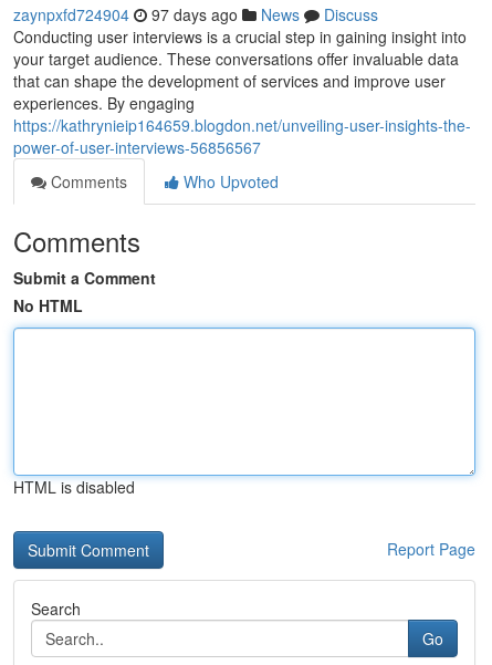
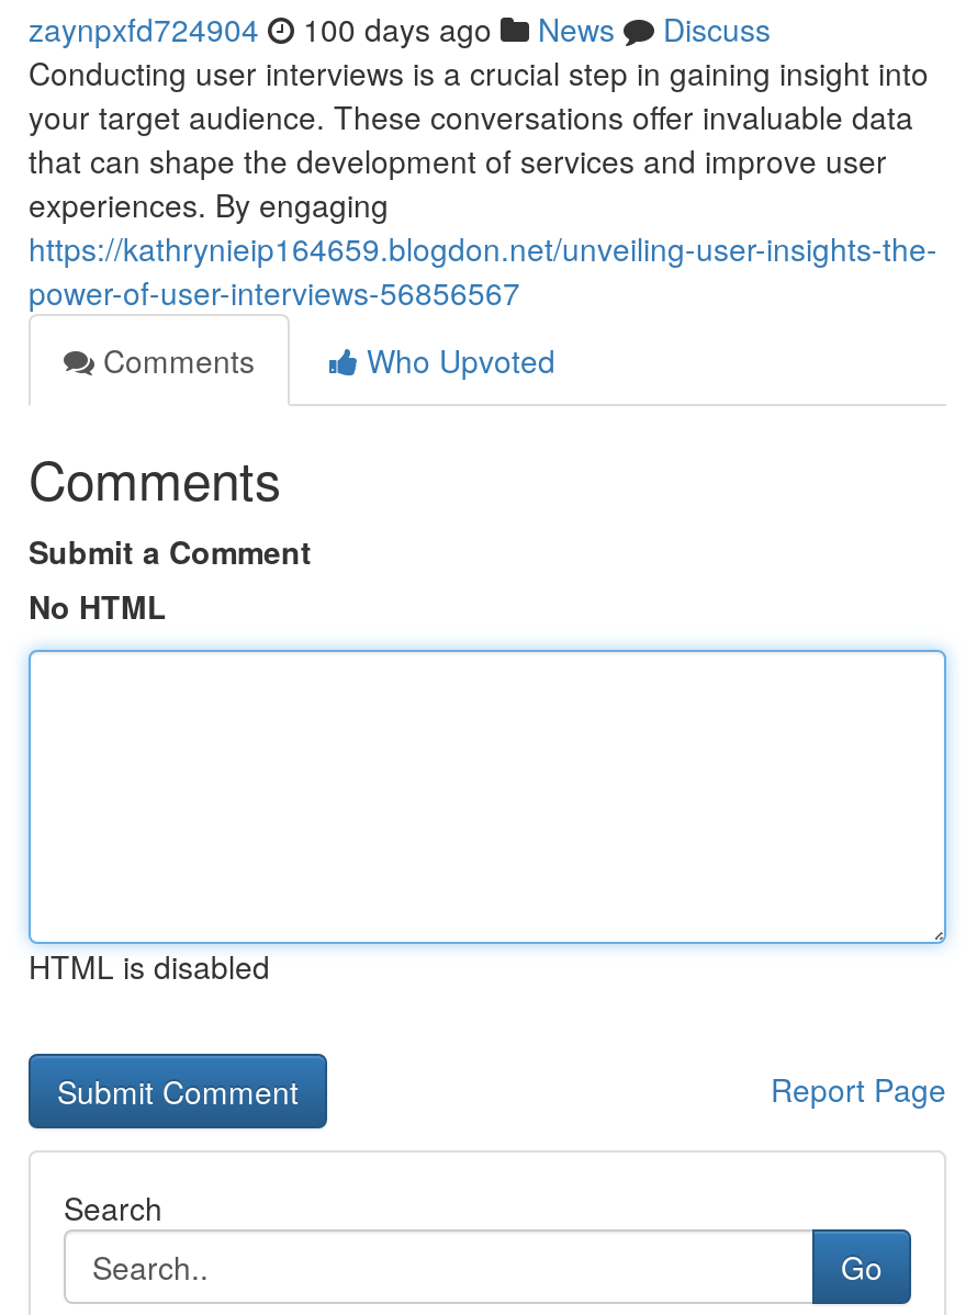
- zaynpxfd724904 97 days ago News Discuss
+ zaynpxfd724904 100 days ago News Discuss
